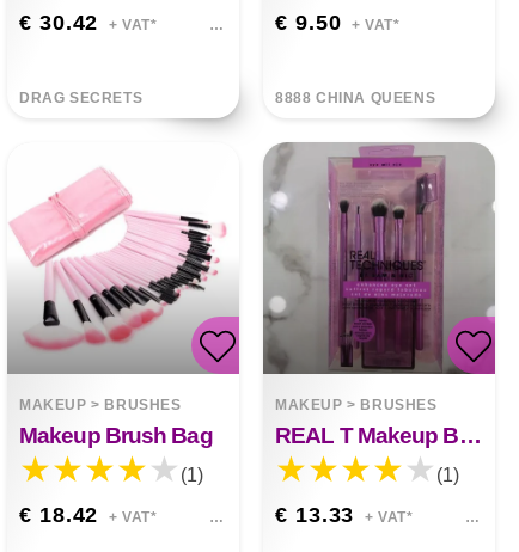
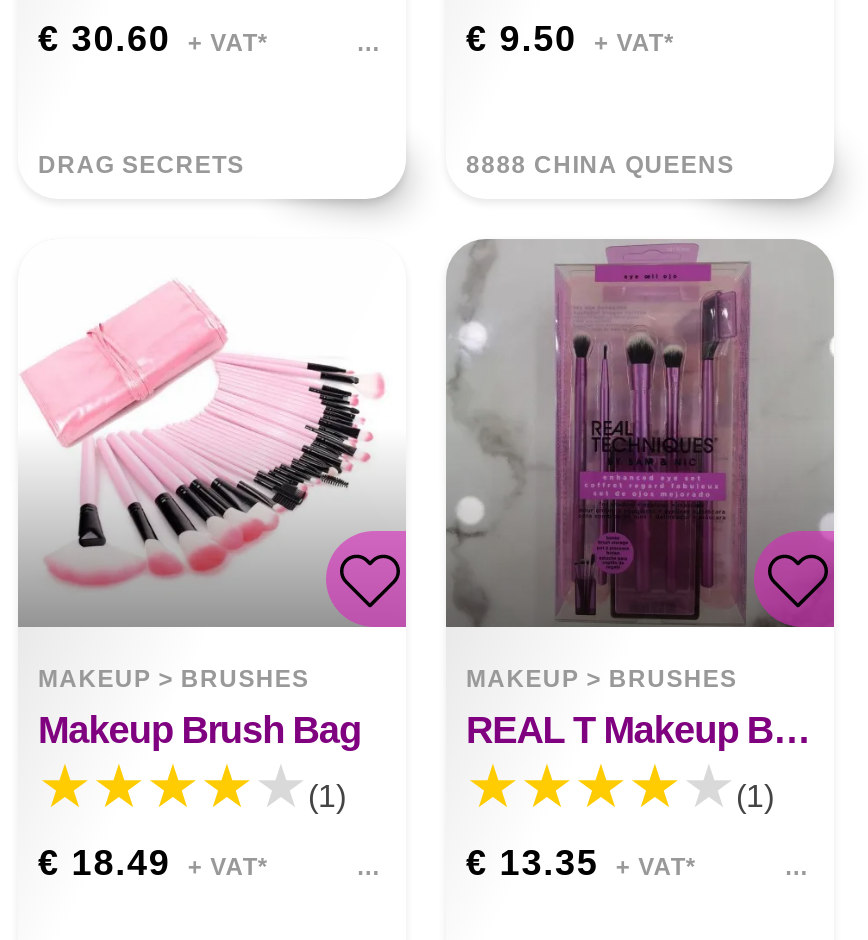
- € 30.42 + VAT*
+ € 30.60 + VAT*

- € 18.42 + VAT*
+ € 18.49 + VAT*

- € 13.33 + VAT*
+ € 13.35 + VAT*
